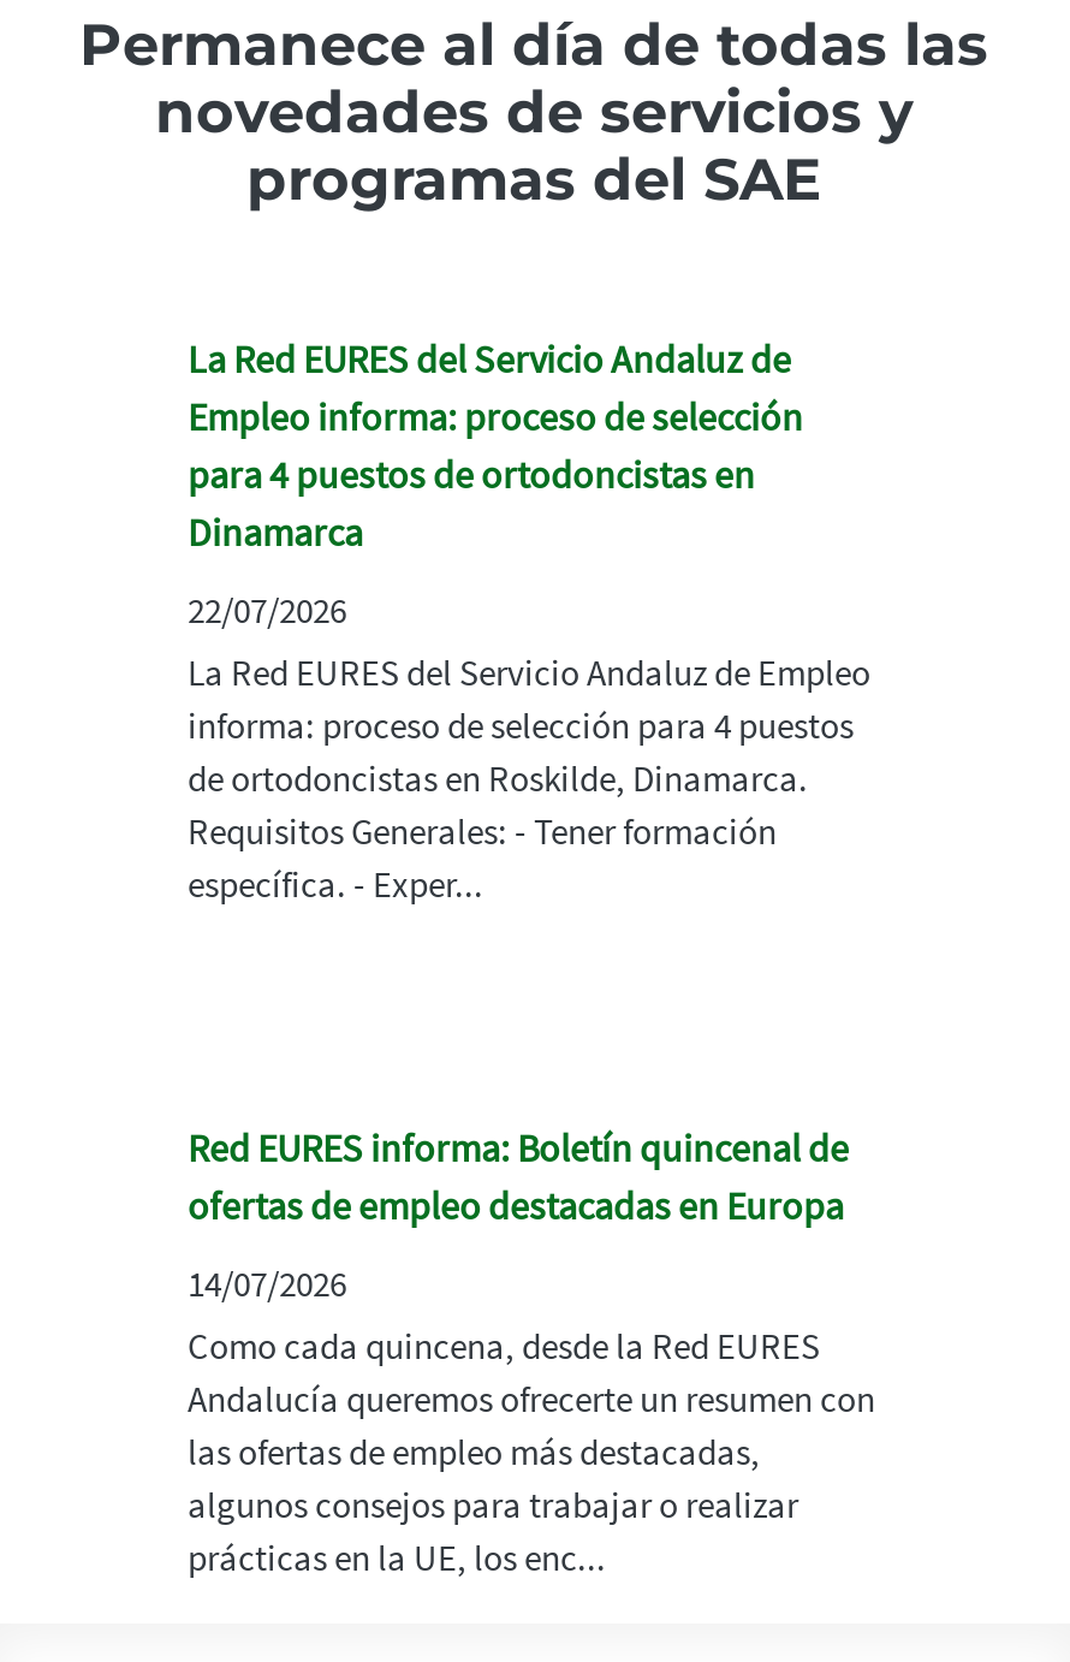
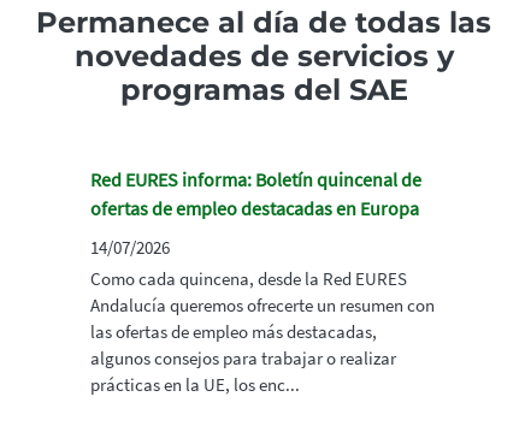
- La Red EURES del Servicio Andaluz de
- Empleo informa: proceso de selección
- para 4 puestos de ortodoncistas en
- Dinamarca
- 22/07/2026
- La Red EURES del Servicio Andaluz de Empleo
- informa: proceso de selección para 4 puestos
- de ortodoncistas en Roskilde, Dinamarca.
- Requisitos Generales: - Tener formación
- específica. - Exper...
